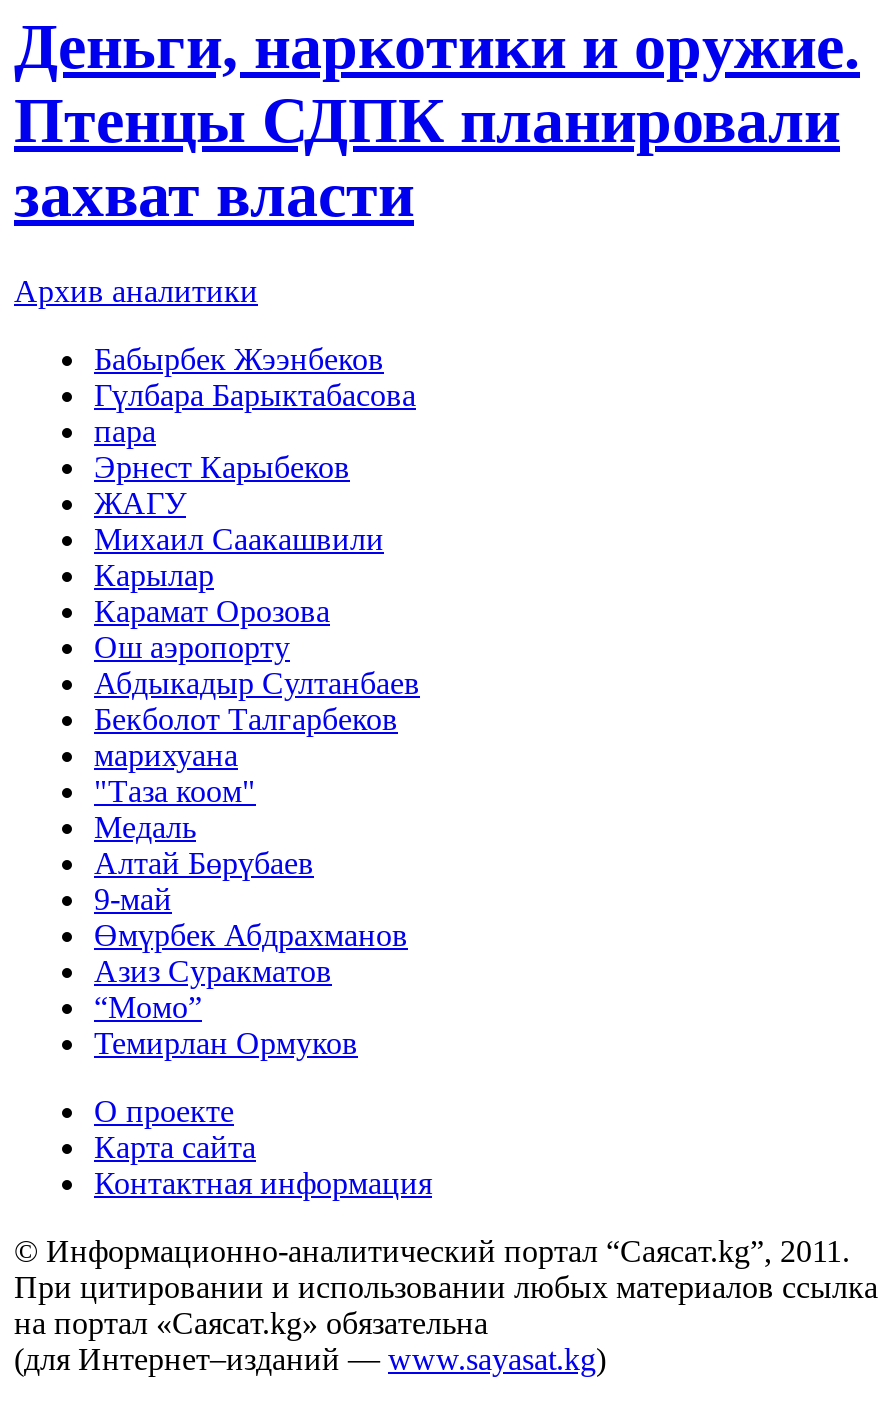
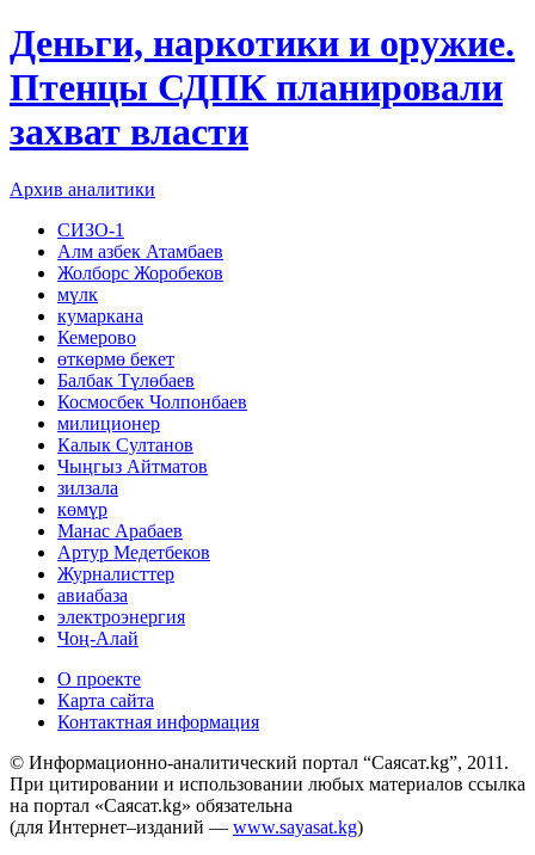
- Бабырбек Жээнбеков
- Гүлбара Барыктабасова
- пара
- Эрнест Карыбеков
- ЖАГУ
- Михаил Саакашвили
- Карылар
- Карамат Орозова
- Ош аэропорту
- Абдыкадыр Султанбаев
- Бекболот Талгарбеков
- марихуана
- "Таза коом"
- Медаль
- Алтай Бөрүбаев
- 9-май
- Өмүрбек Абдрахманов
- Азиз Суракматов
- “Момо”
- Темирлан Ормуков
+ СИЗО-1
+ Алм азбек Атамбаев
+ Жолборс Жоробеков
+ мүлк
+ кумаркана
+ Кемерово
+ өткөрмө бекет
+ Балбак Түлөбаев
+ Космосбек Чолпонбаев
+ милиционер
+ Калык Султанов
+ Чыңгыз Айтматов
+ зилзала
+ көмүр
+ Манас Арабаев
+ Артур Медетбеков
+ Журналисттер
+ авиабаза
+ электроэнергия
+ Чоң-Алай
